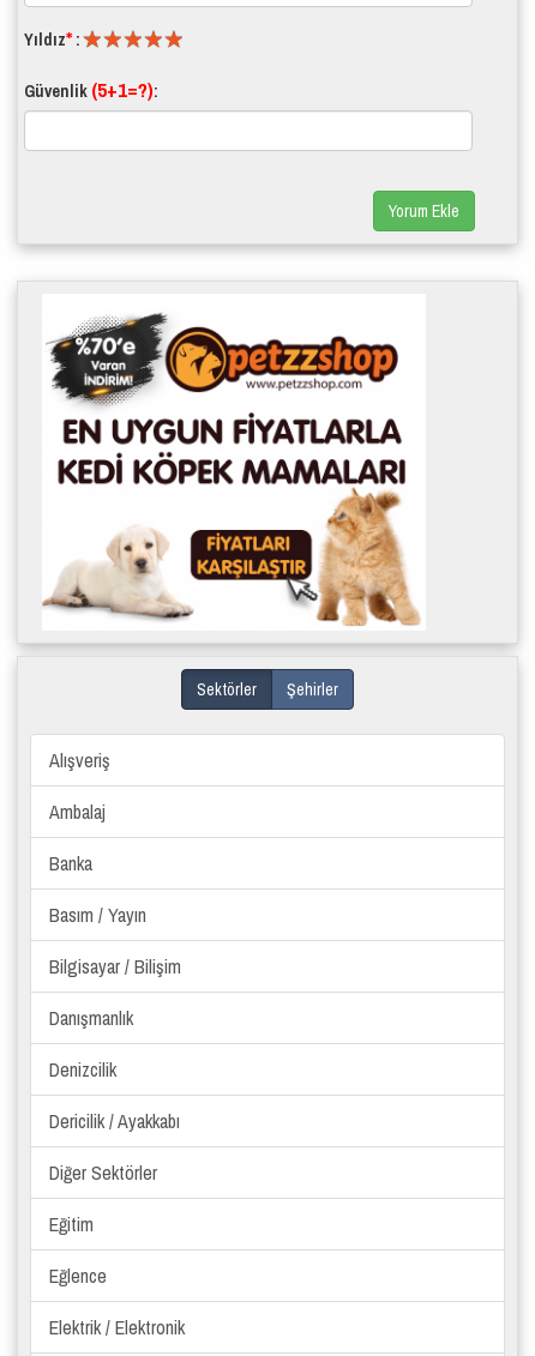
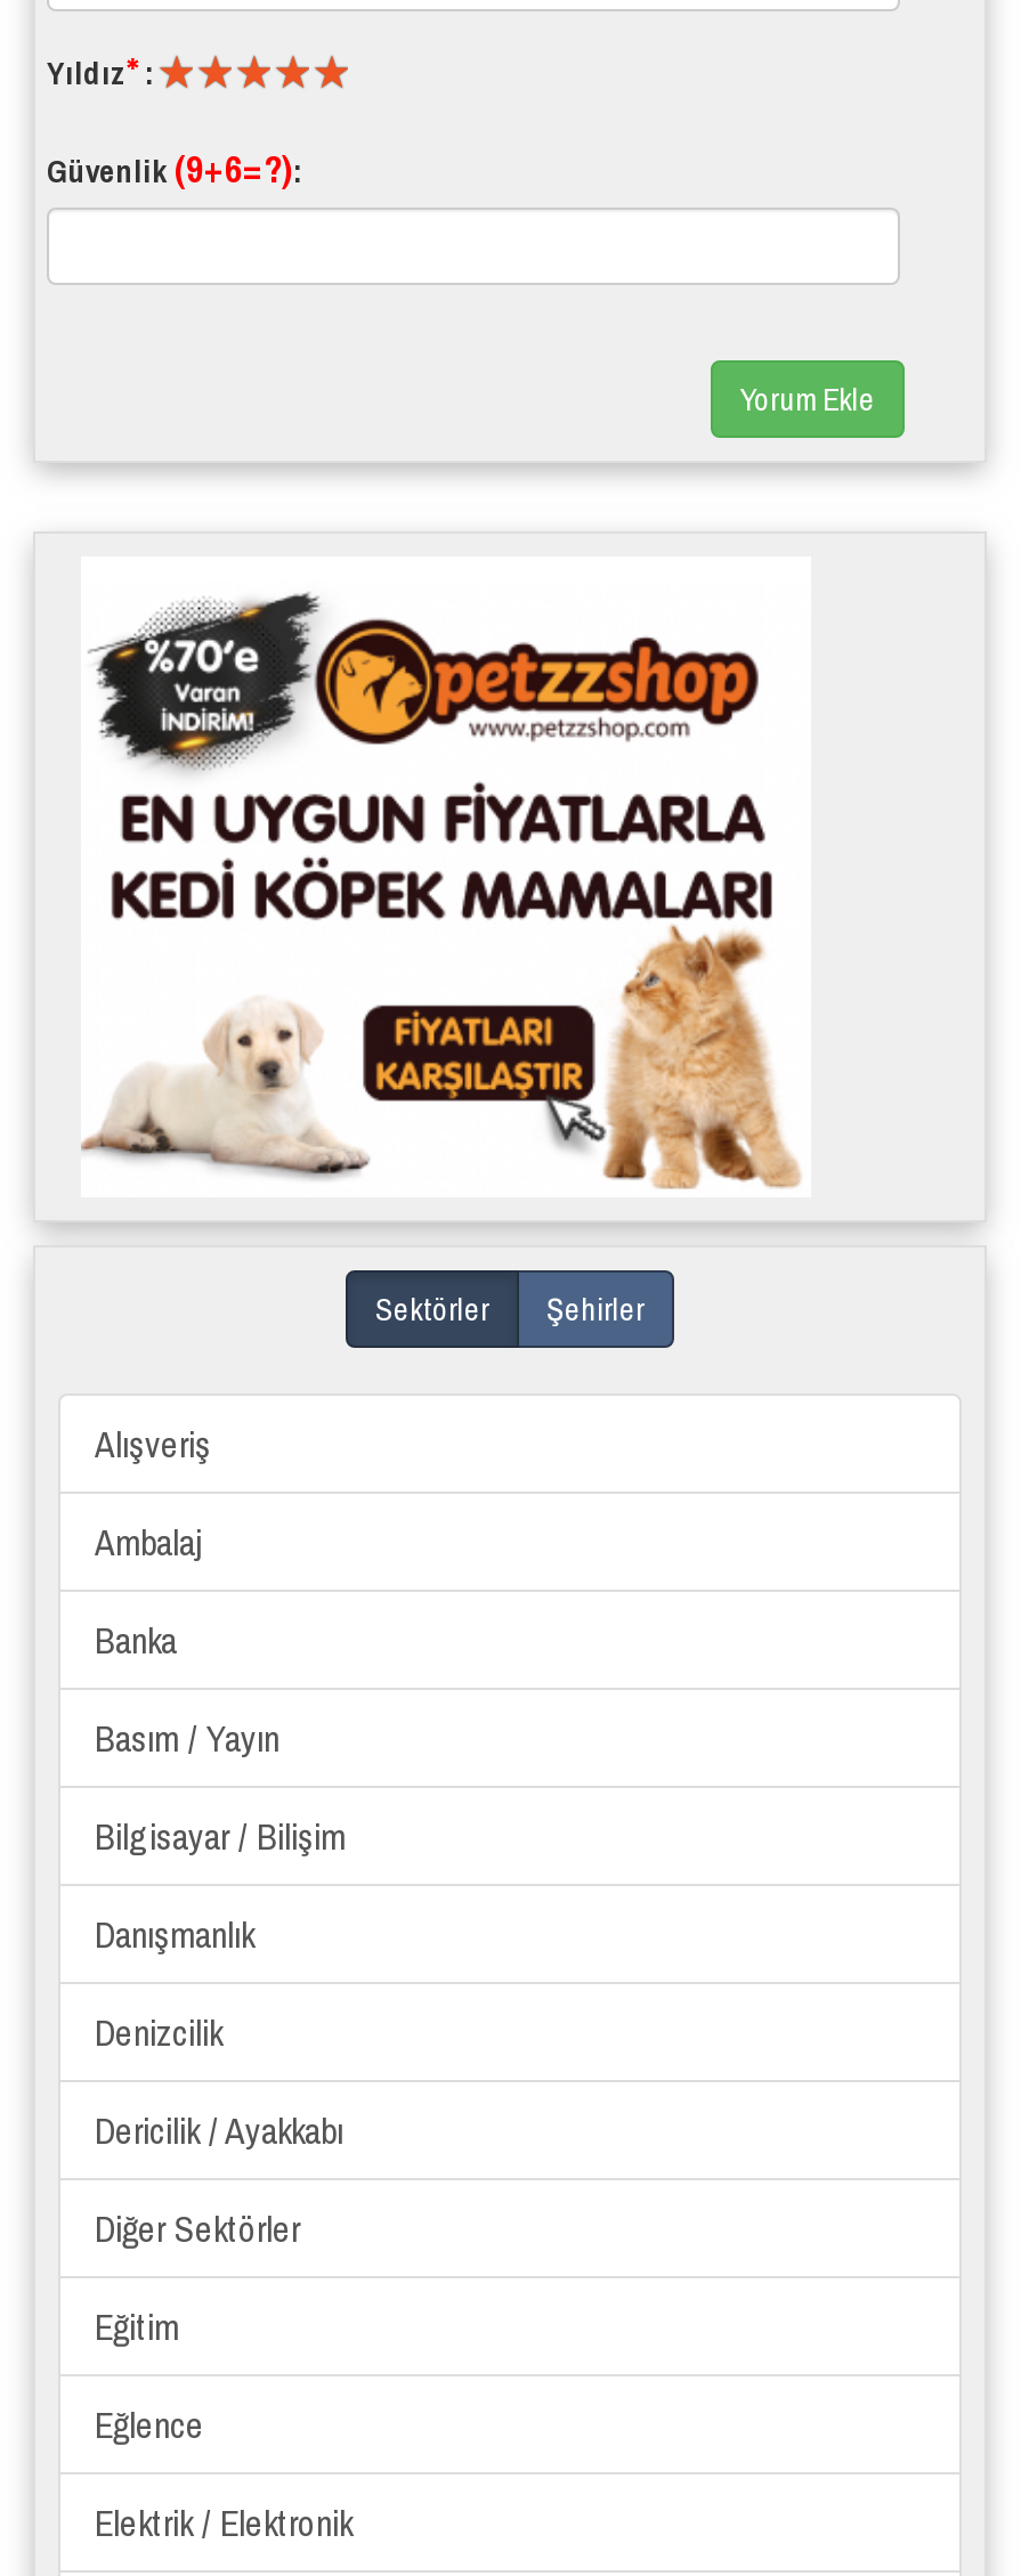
- Güvenlik (5+1=?):
+ Güvenlik (9+6=?):
